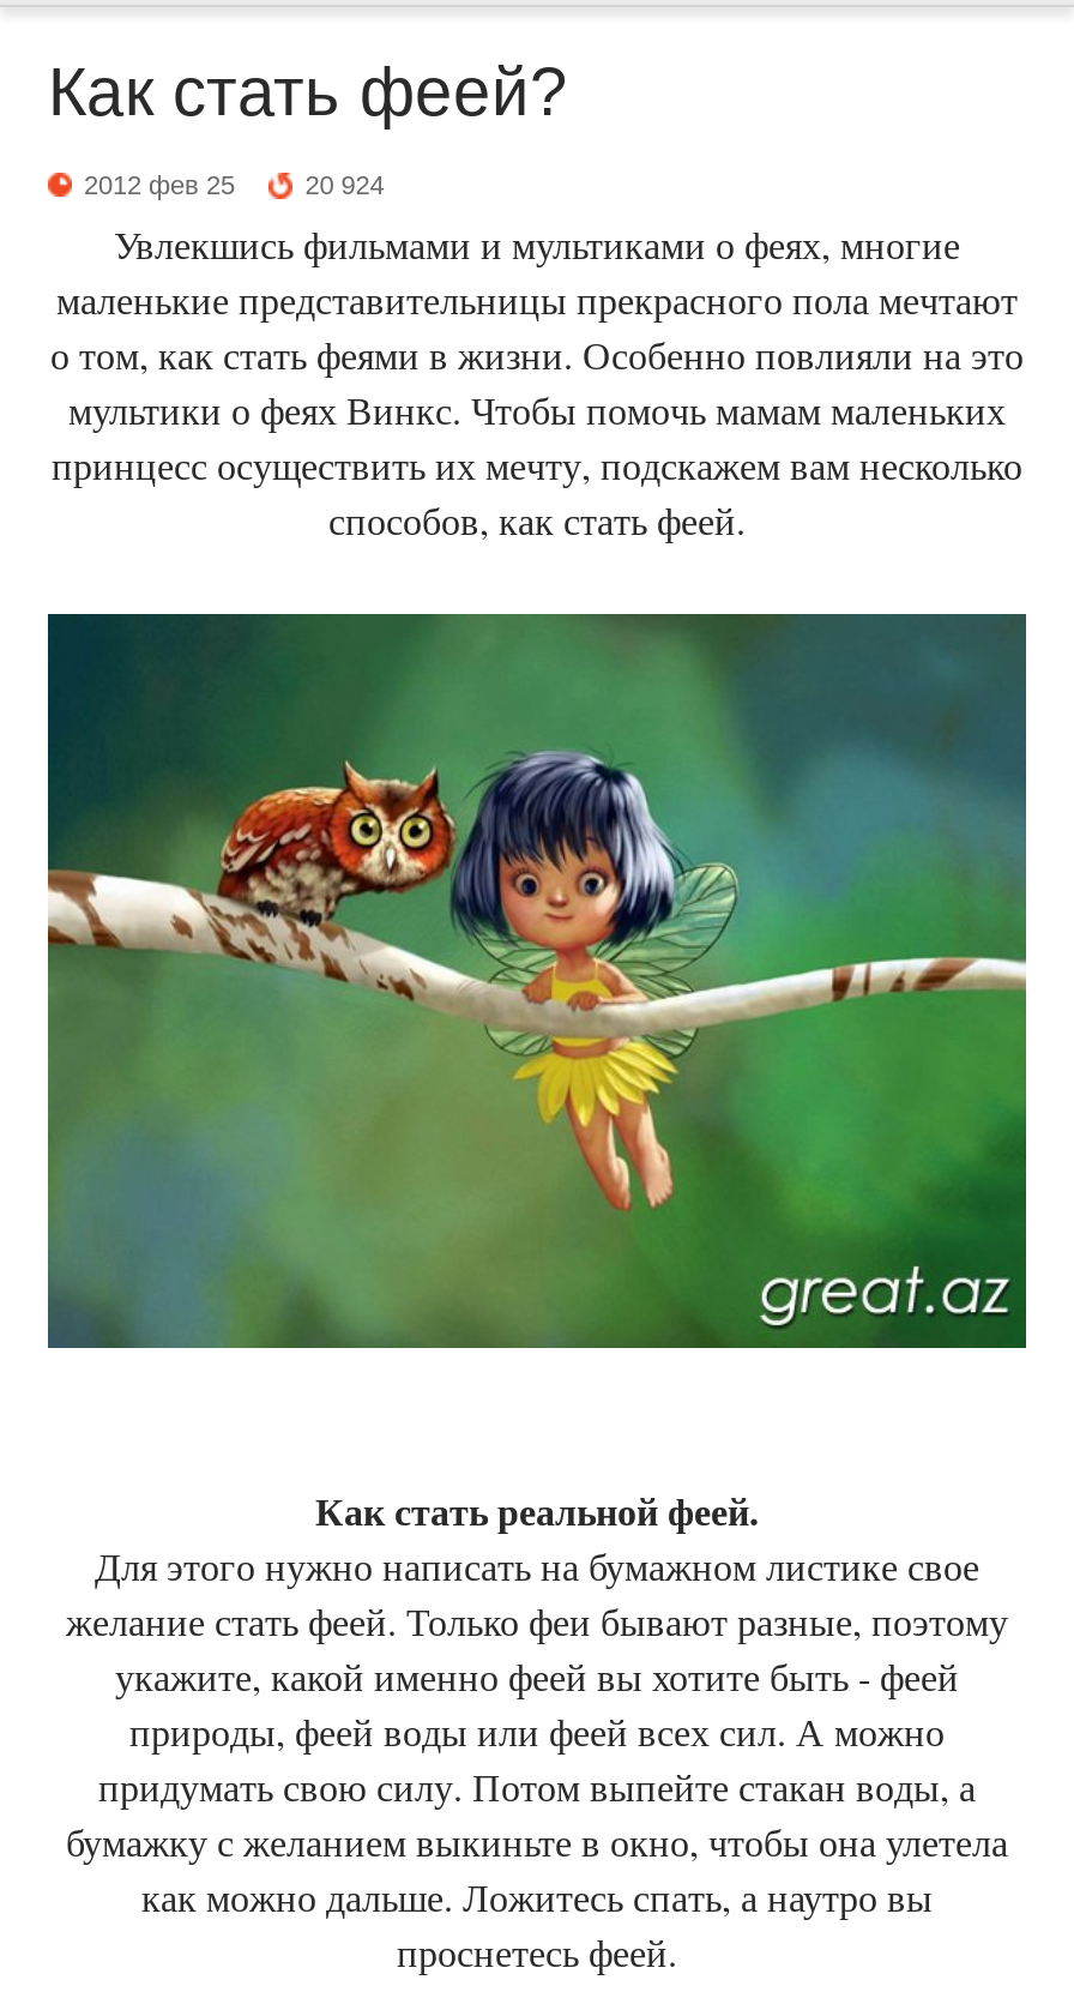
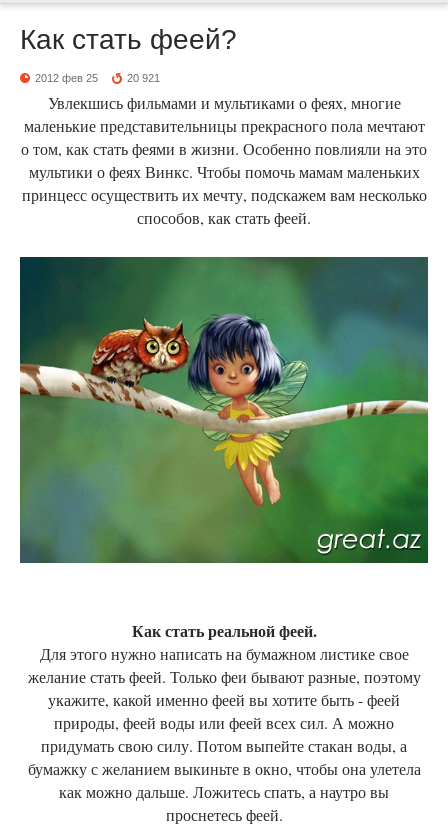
- 20 924
+ 20 921
